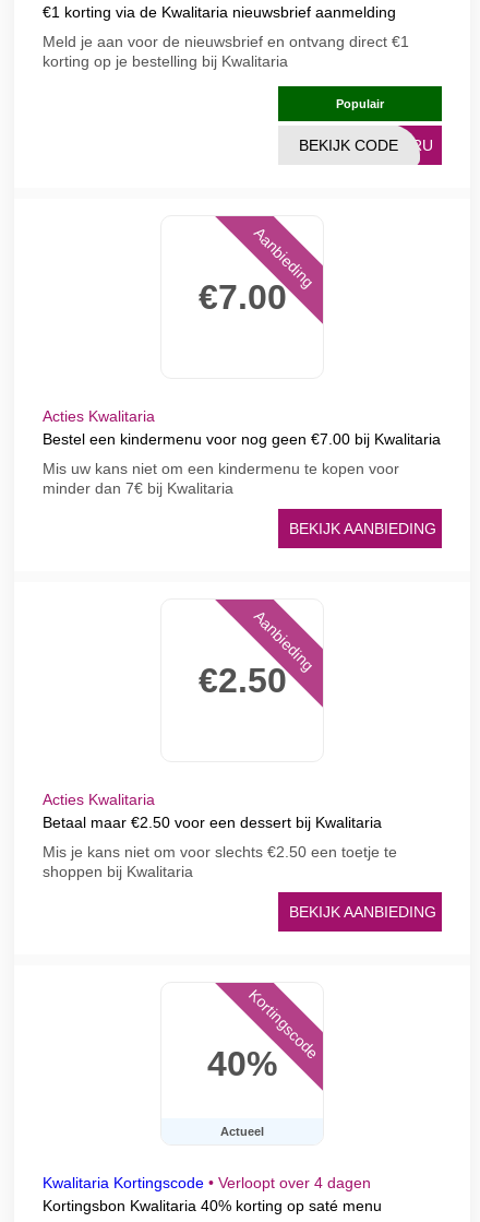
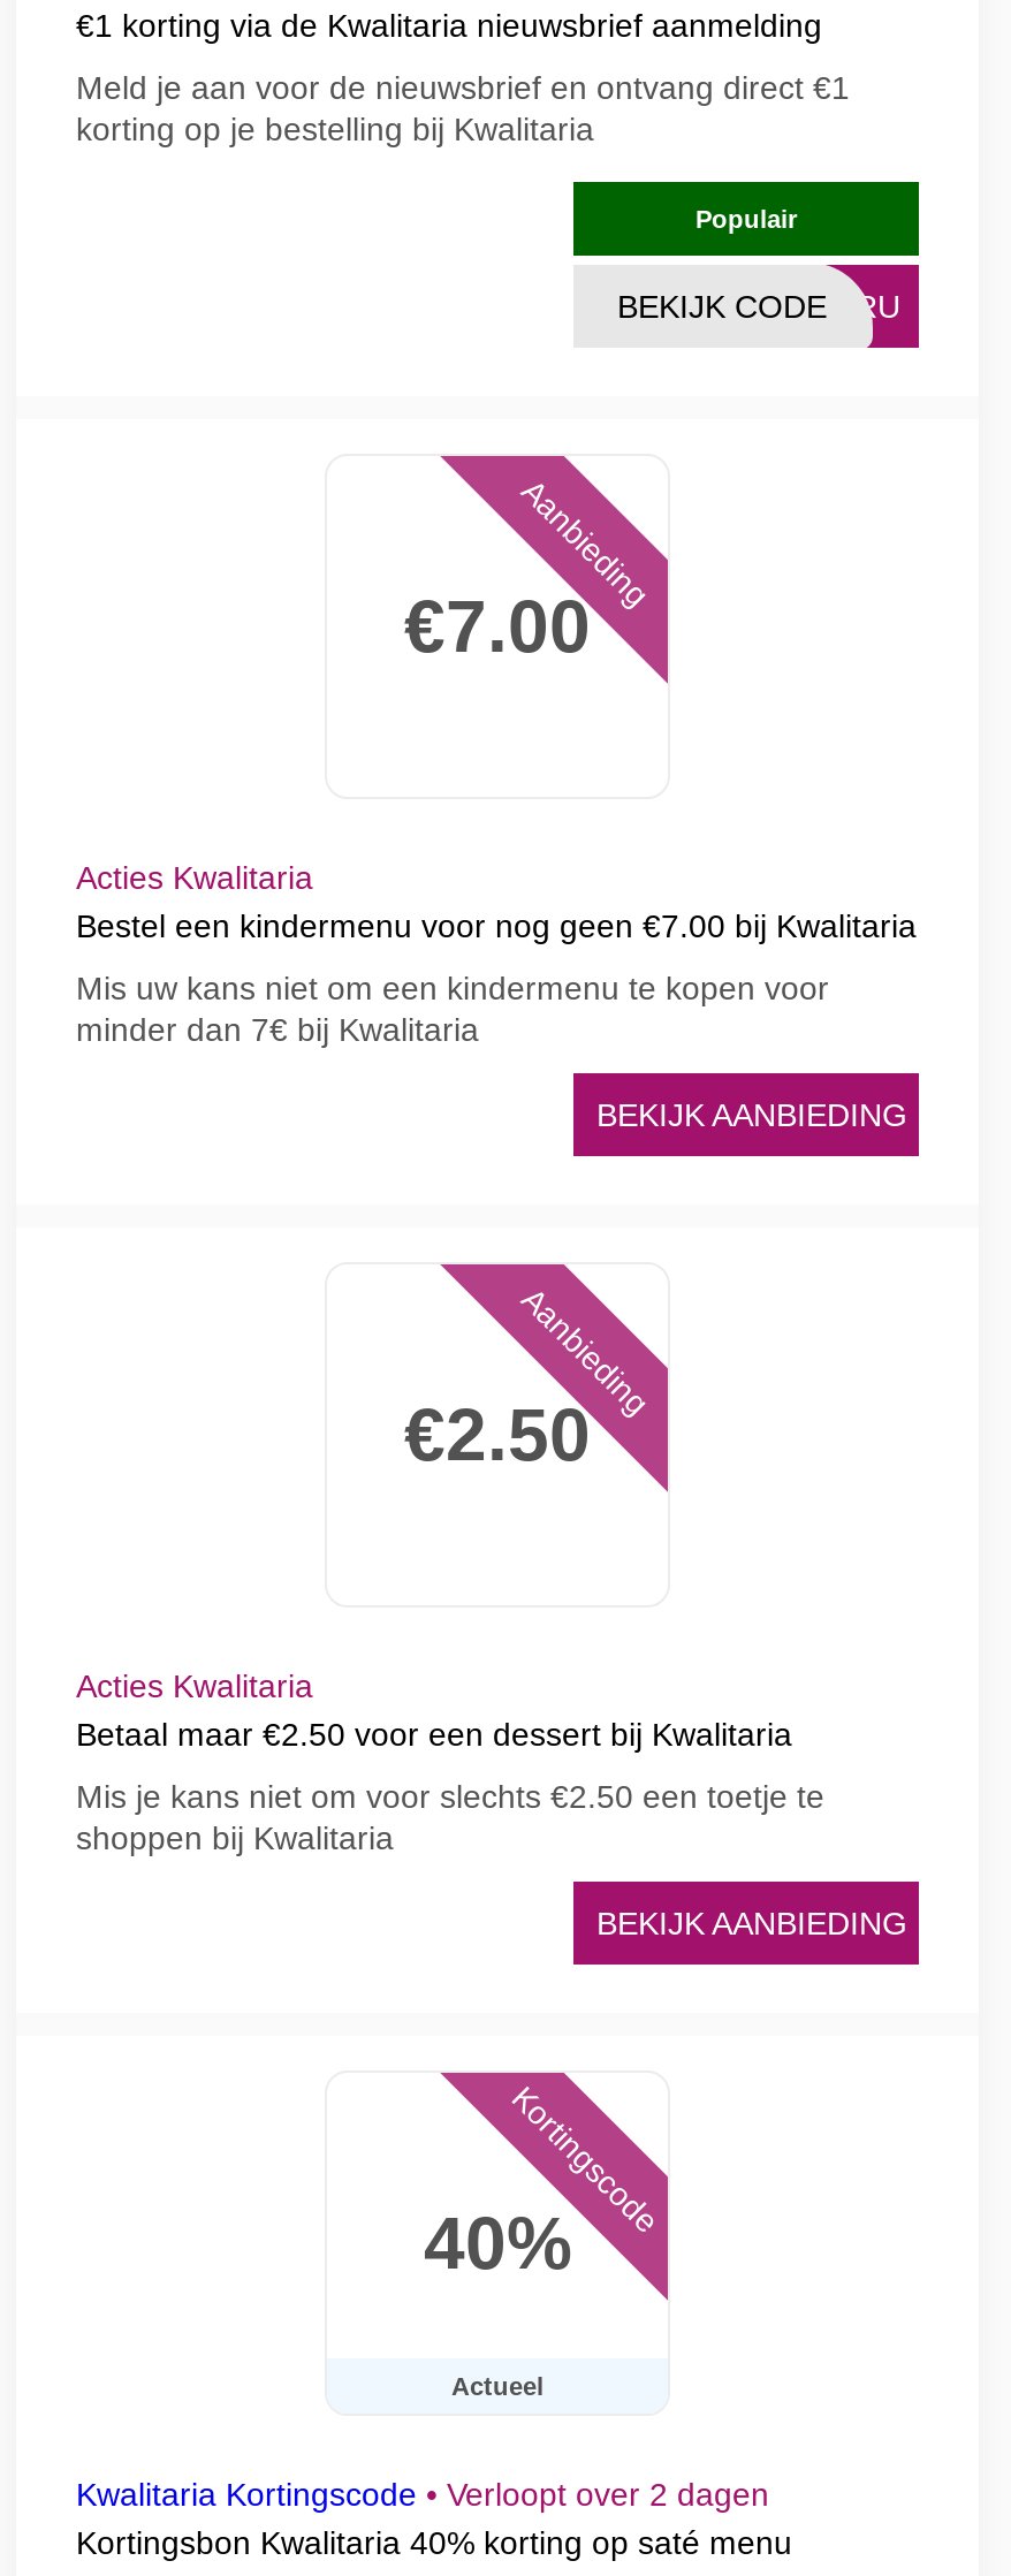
- Kwalitaria Kortingscode • Verloopt over 4 dagen
+ Kwalitaria Kortingscode • Verloopt over 2 dagen
